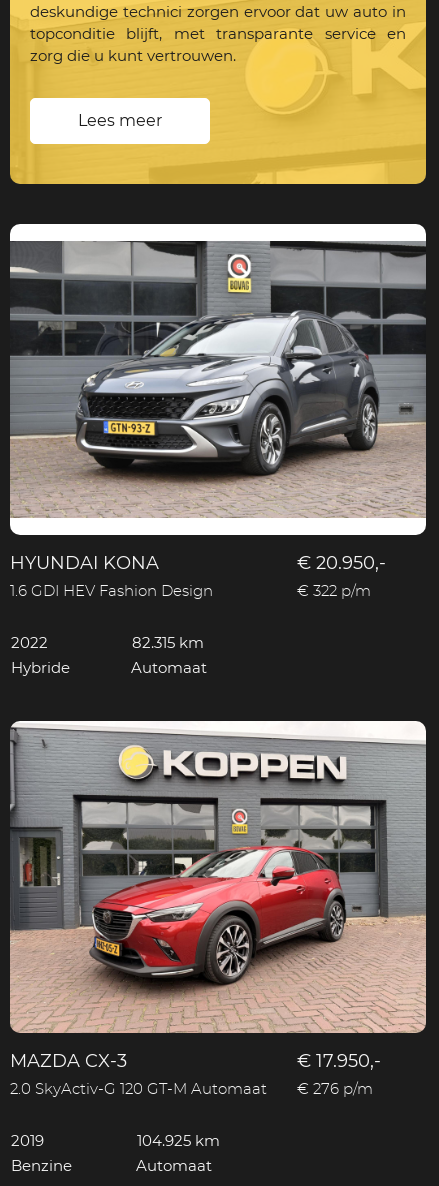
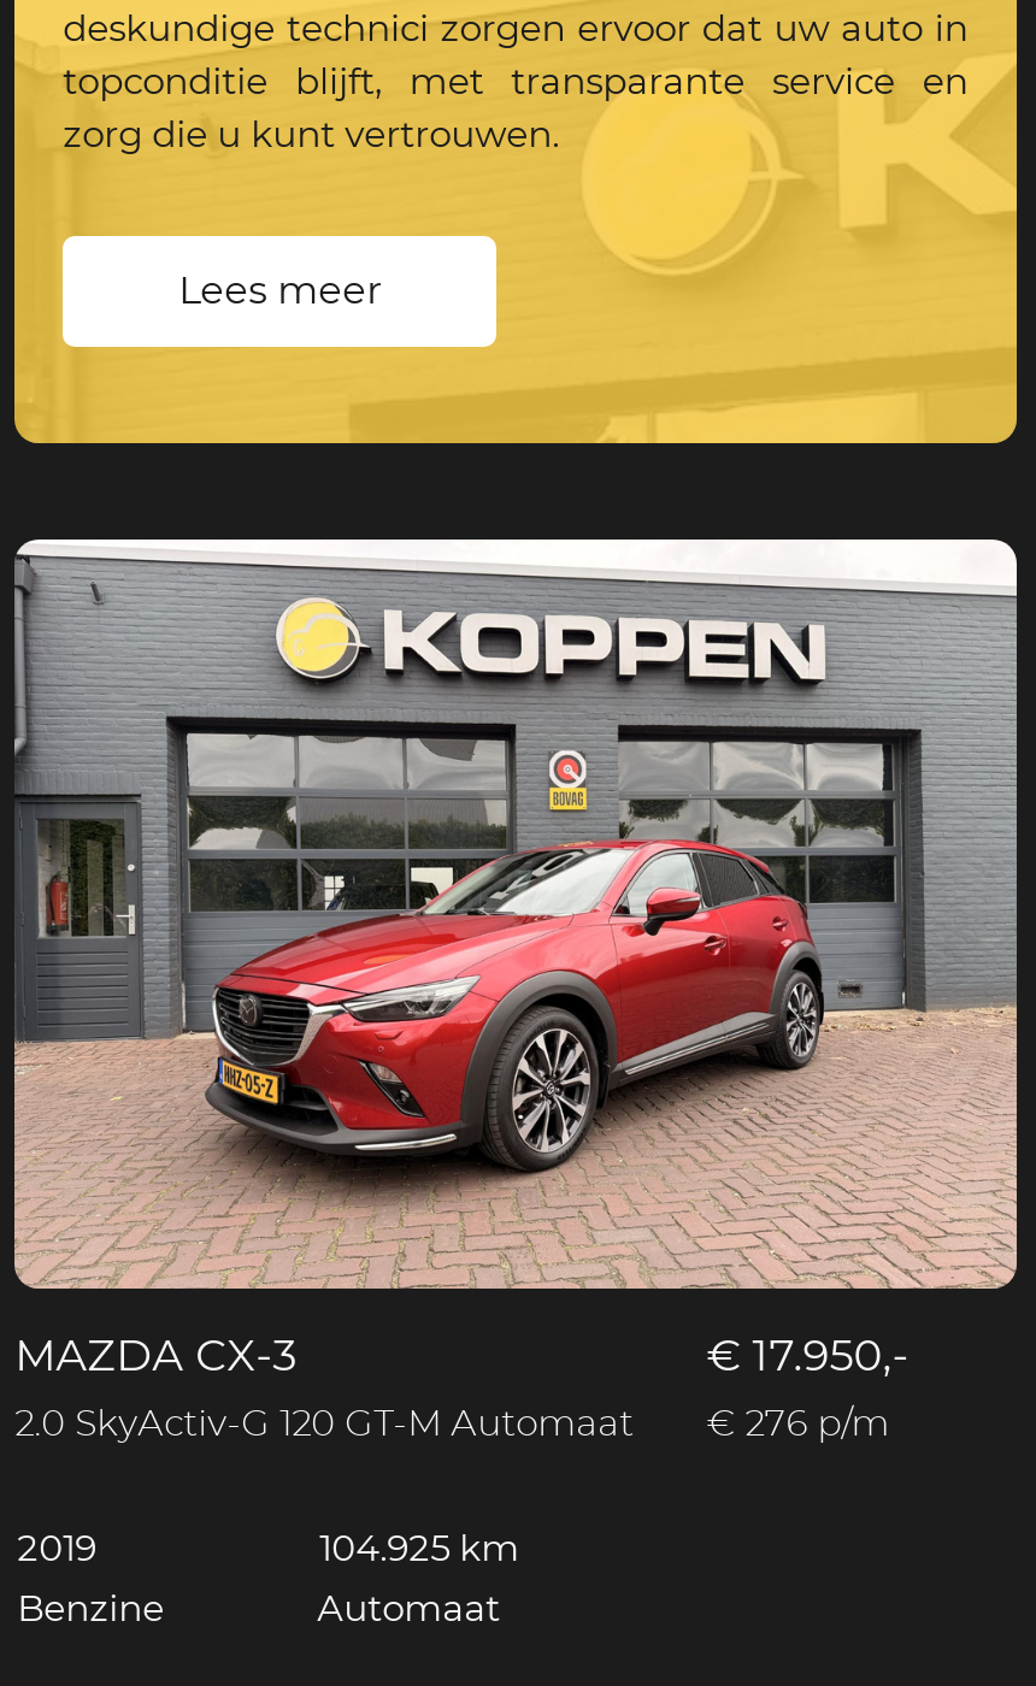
- [image]
- HYUNDAI KONA
- 1.6 GDI HEV Fashion Design

- € 20.950,-
- € 322 p/m
- 2022
- 82.315 km
- Hybride
- Automaat
